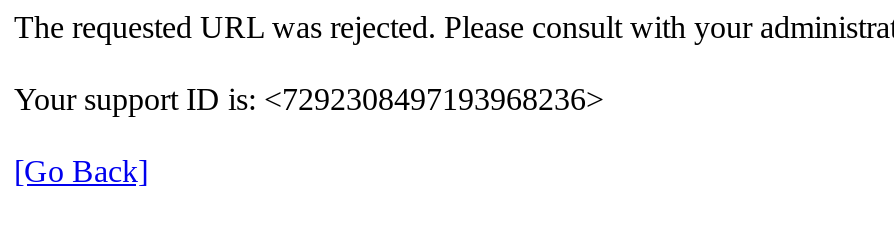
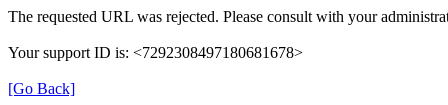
- Your support ID is: <7292308497193968236>
+ Your support ID is: <7292308497180681678>
